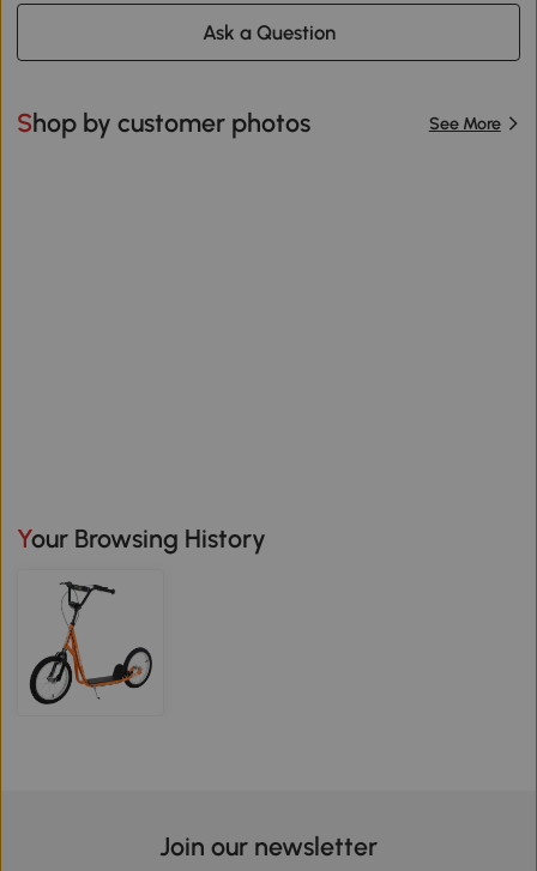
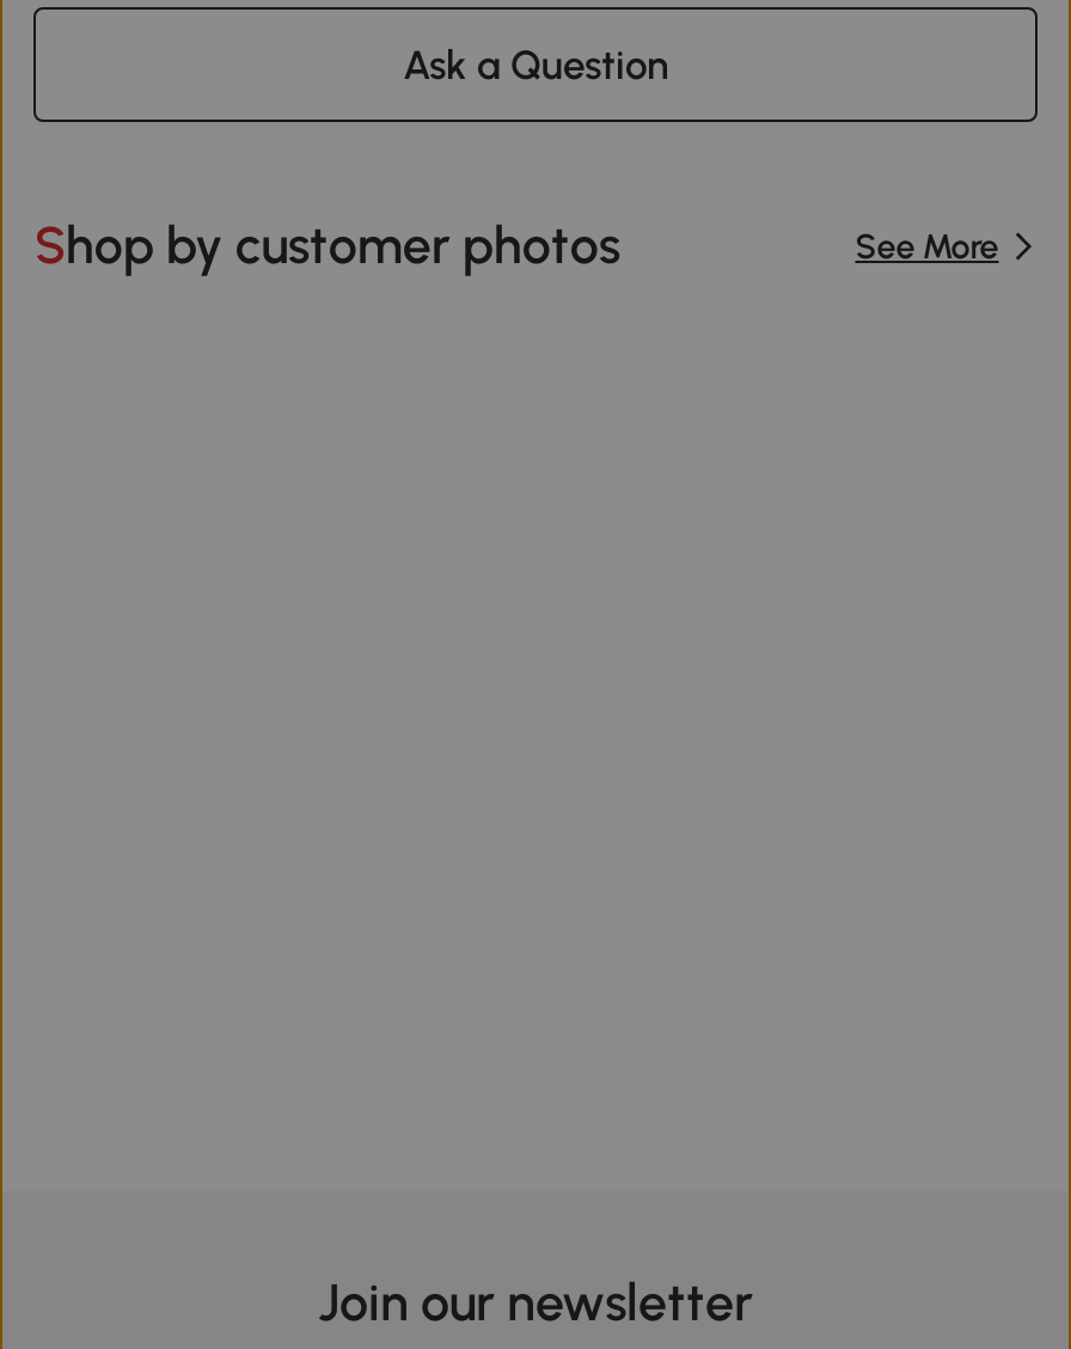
- Your Browsing History

- [image]
